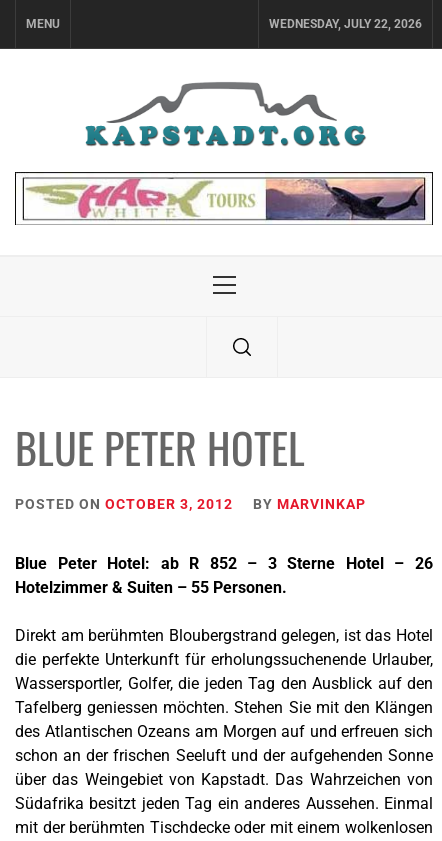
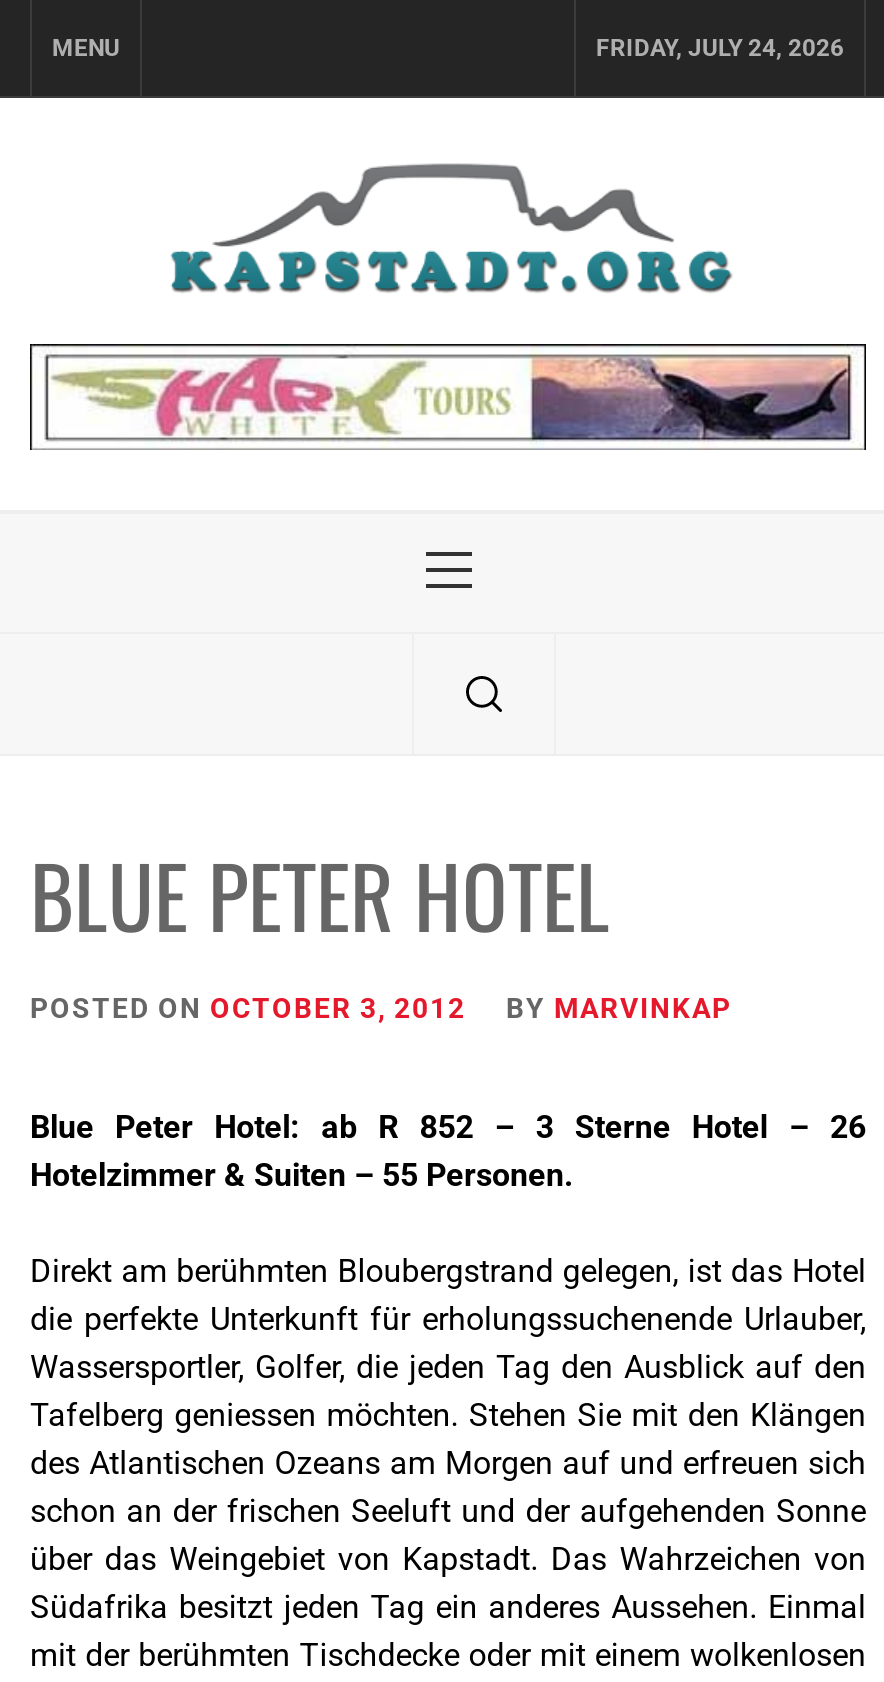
- WEDNESDAY, JULY 22, 2026
+ FRIDAY, JULY 24, 2026
